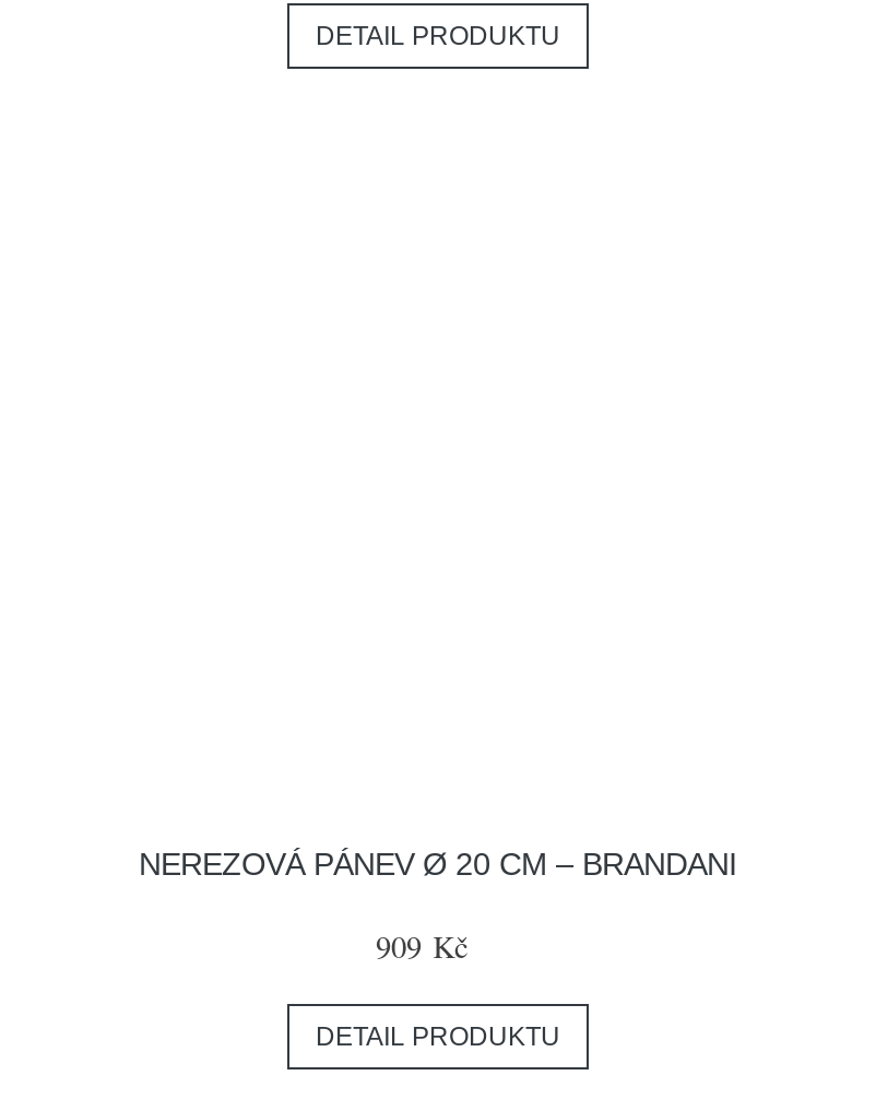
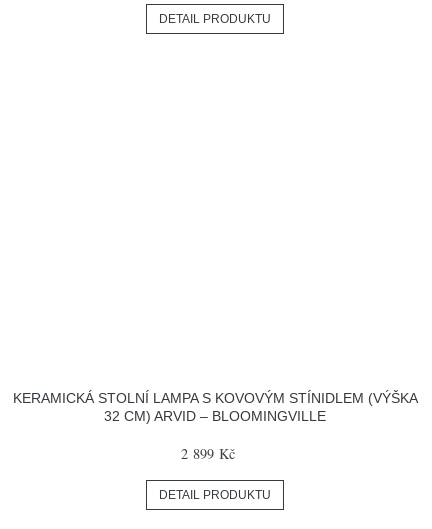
- NEREZOVÁ PÁNEV Ø 20 CM – BRANDANI
+ KERAMICKÁ STOLNÍ LAMPA S KOVOVÝM STÍNIDLEM (VÝŠKA
+ 32 CM) ARVID – BLOOMINGVILLE

- 909 Kč
+ 2 899 Kč
